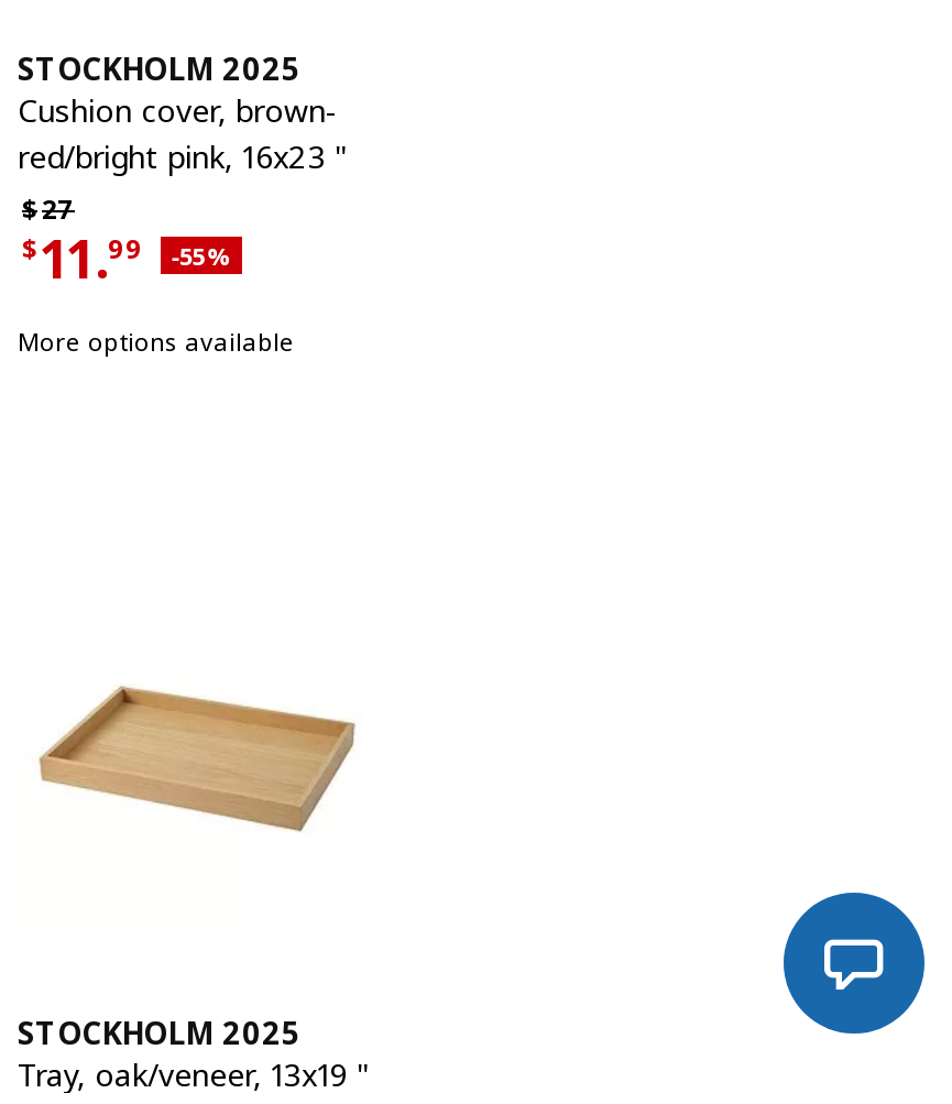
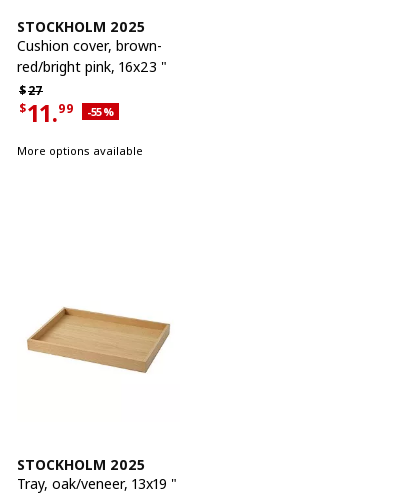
- [image]
